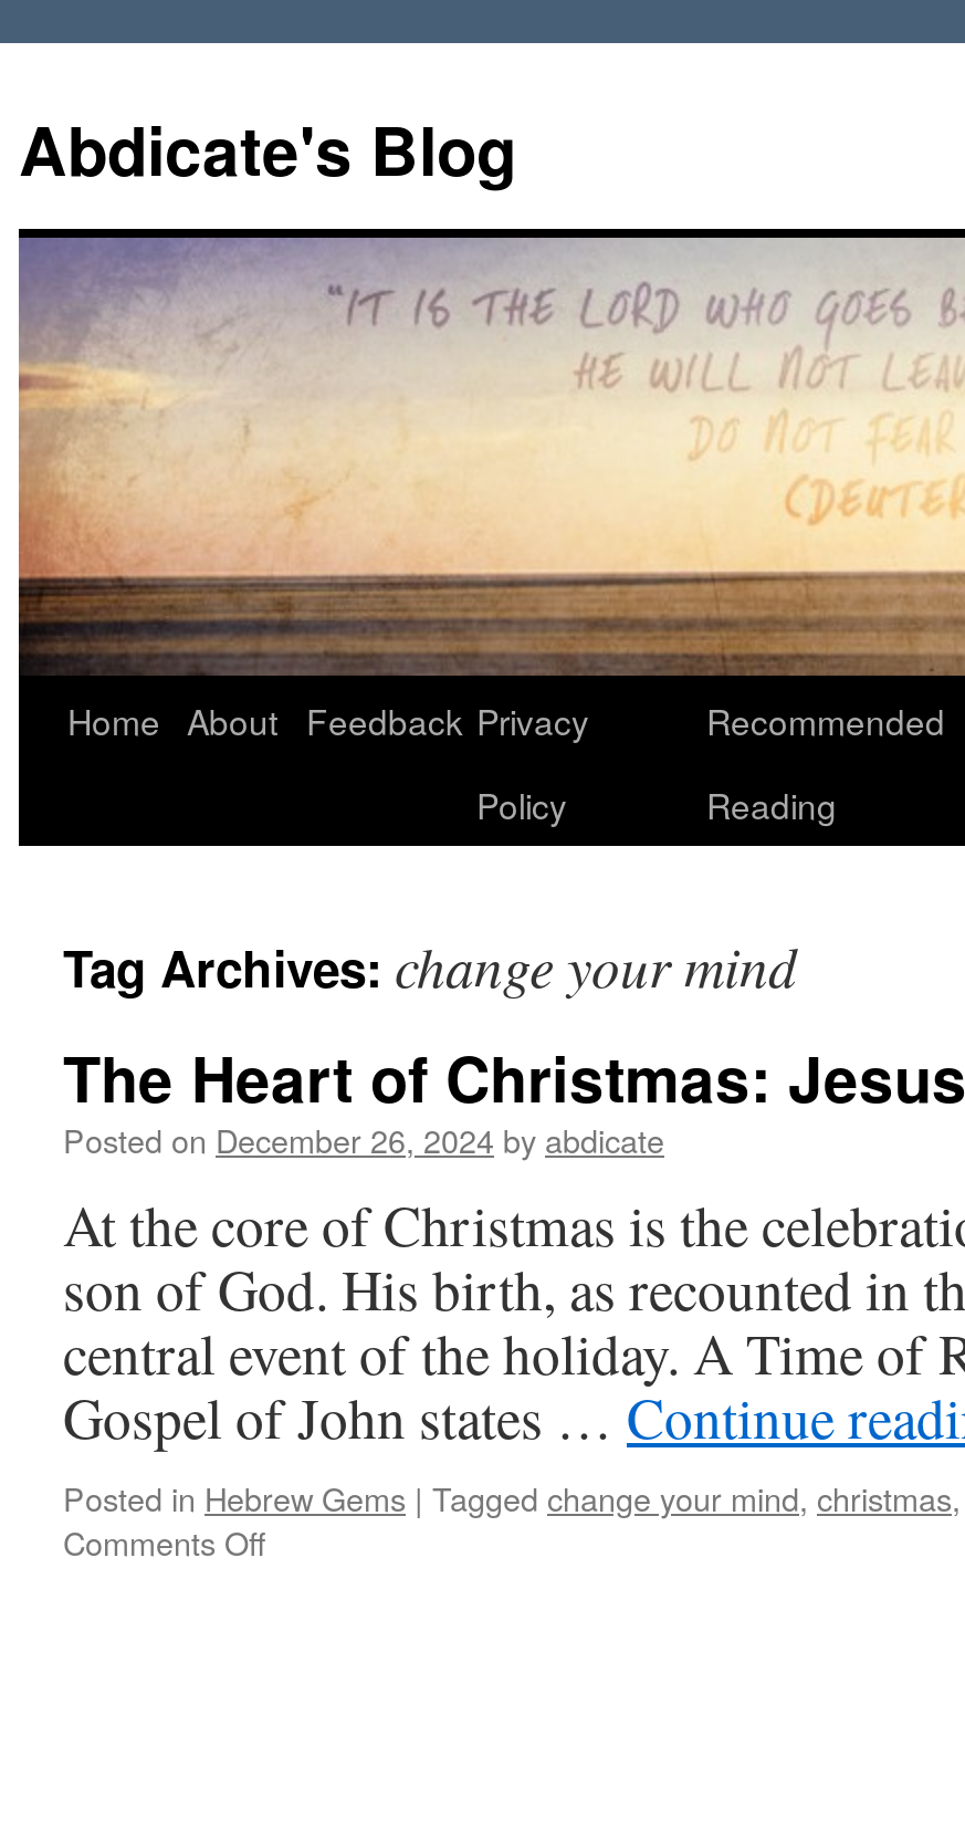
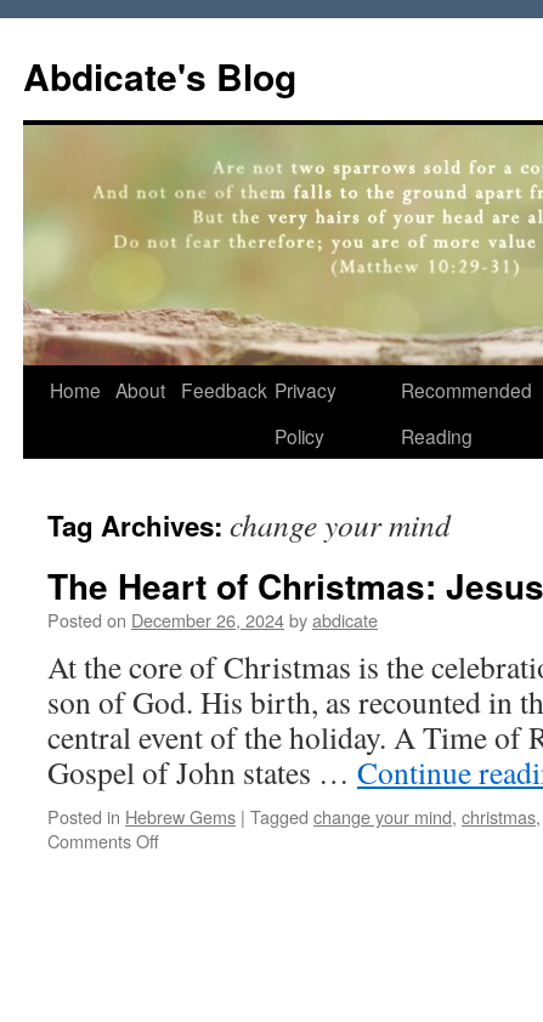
- [image]
+ [image]
